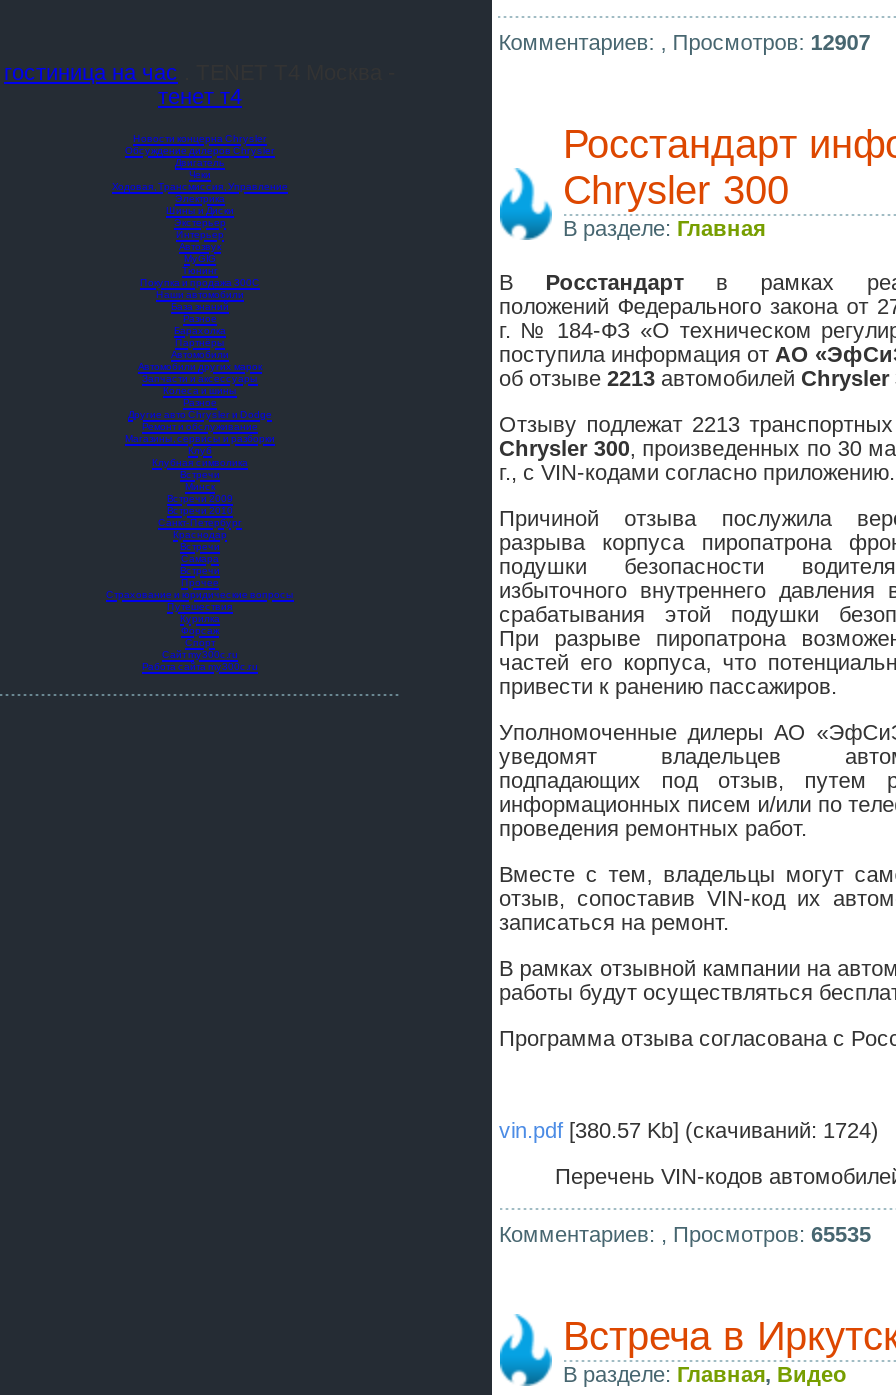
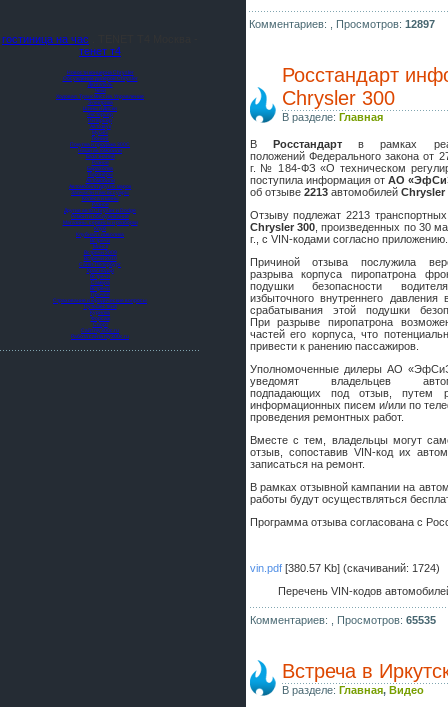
- Комментариев: , Просмотров: 12907
+ Комментариев: , Просмотров: 12897
